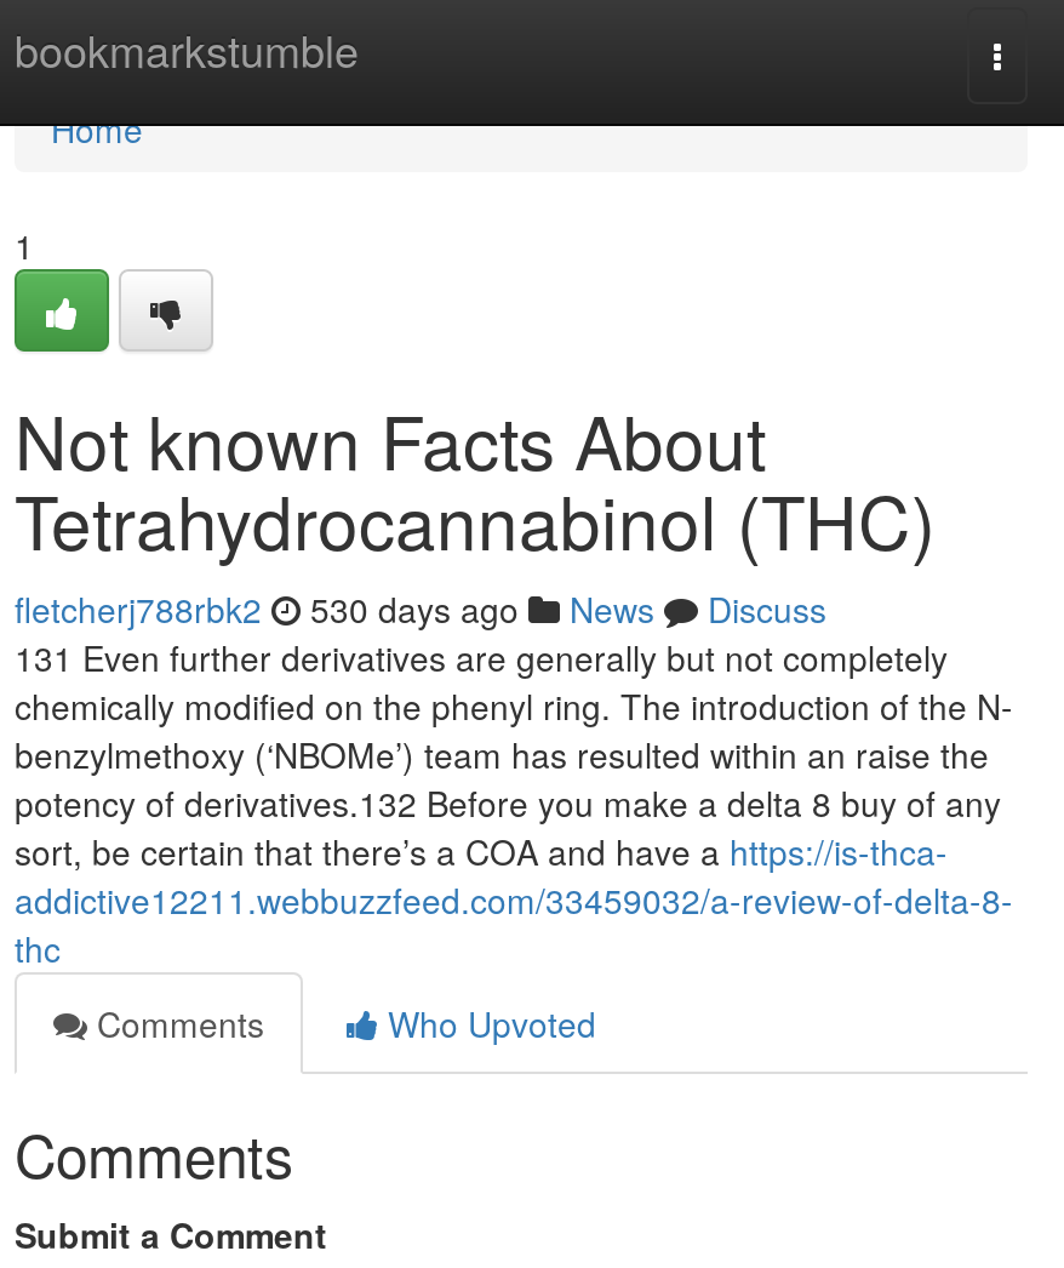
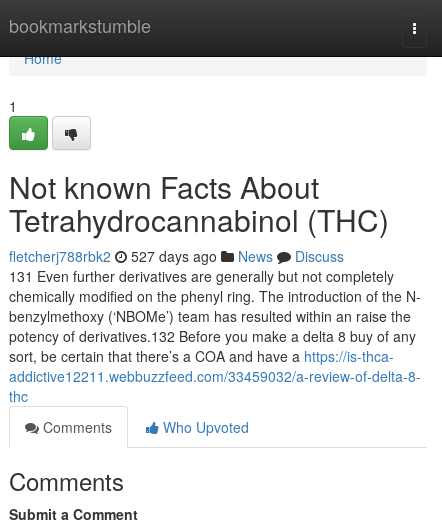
- fletcherj788rbk2 530 days ago News Discuss
+ fletcherj788rbk2 527 days ago News Discuss
